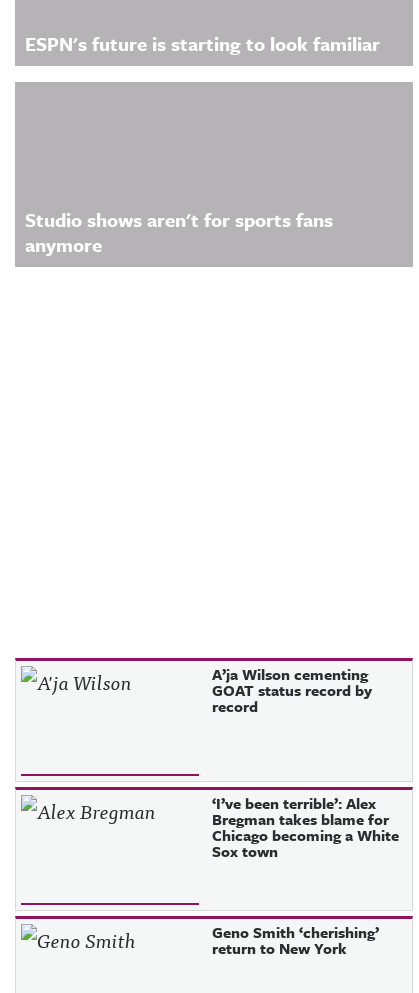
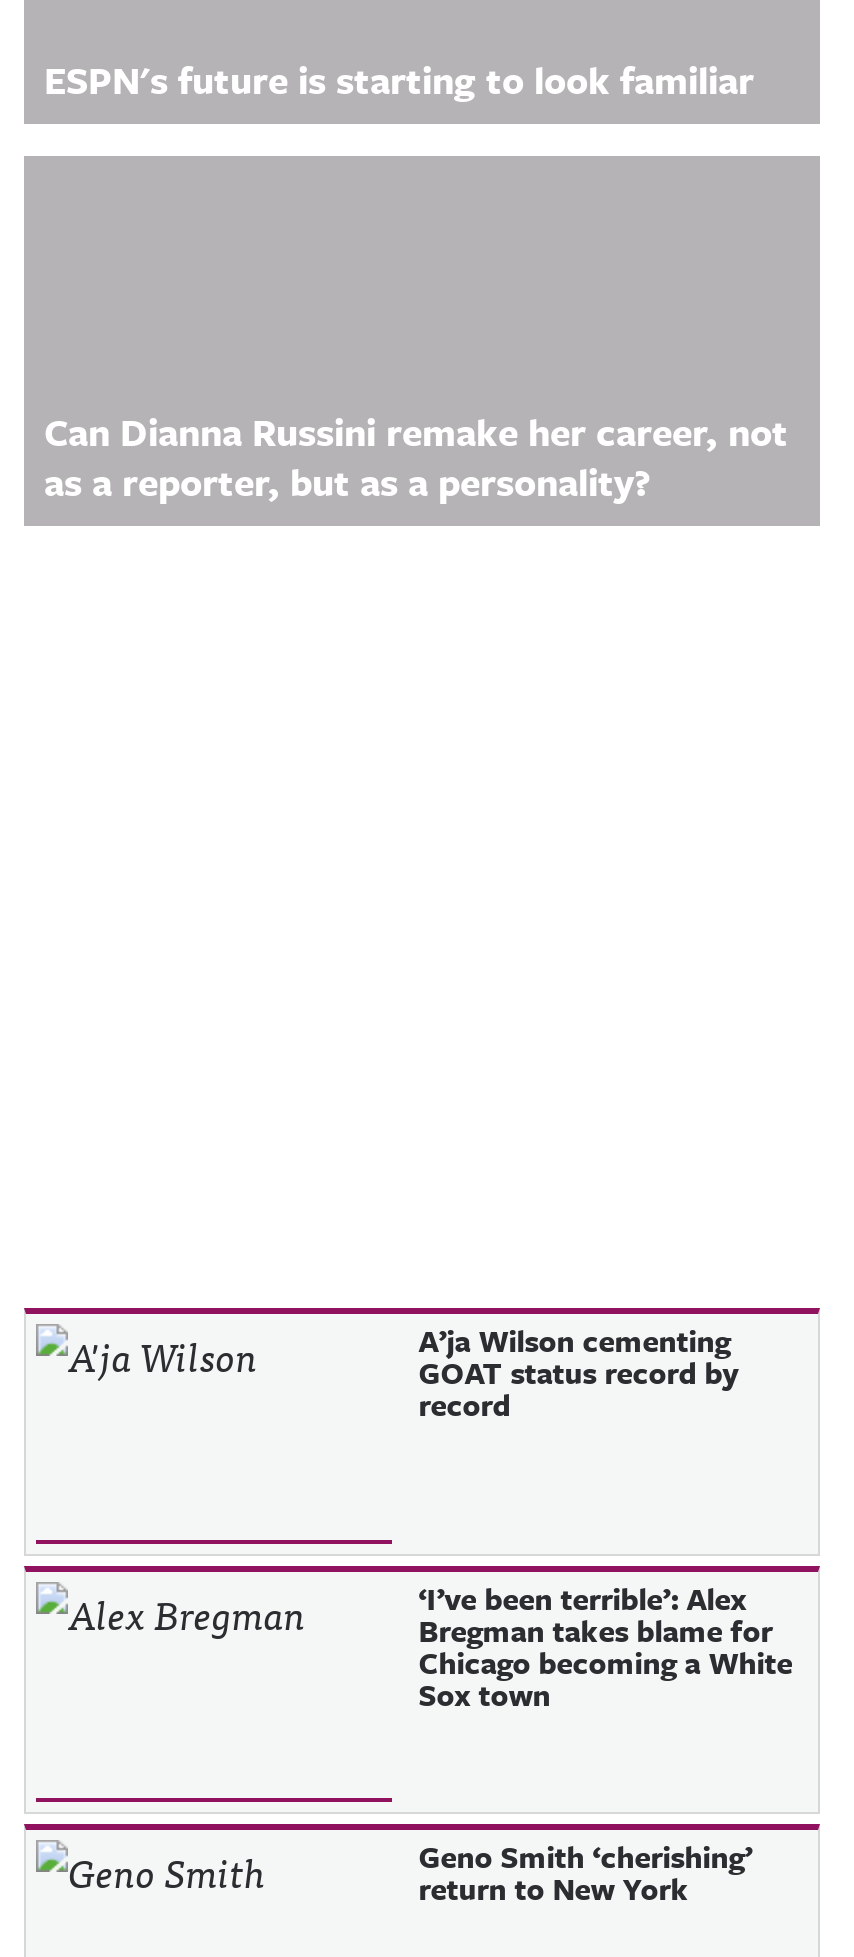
- Studio shows aren't for sports fans
- anymore
+ Can Dianna Russini remake her career, not
+ as a reporter, but as a personality?
